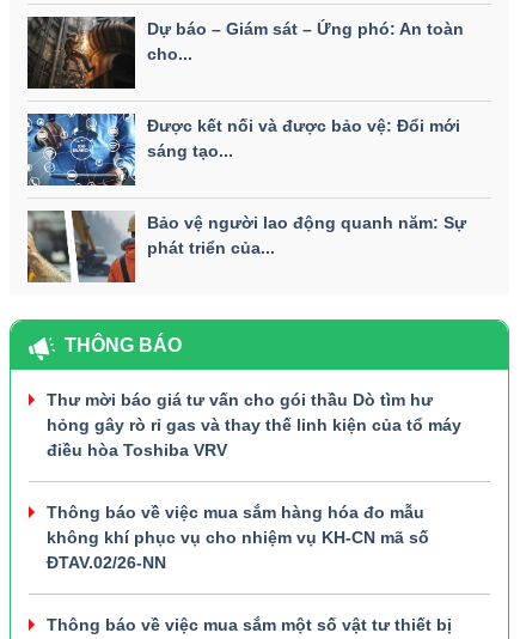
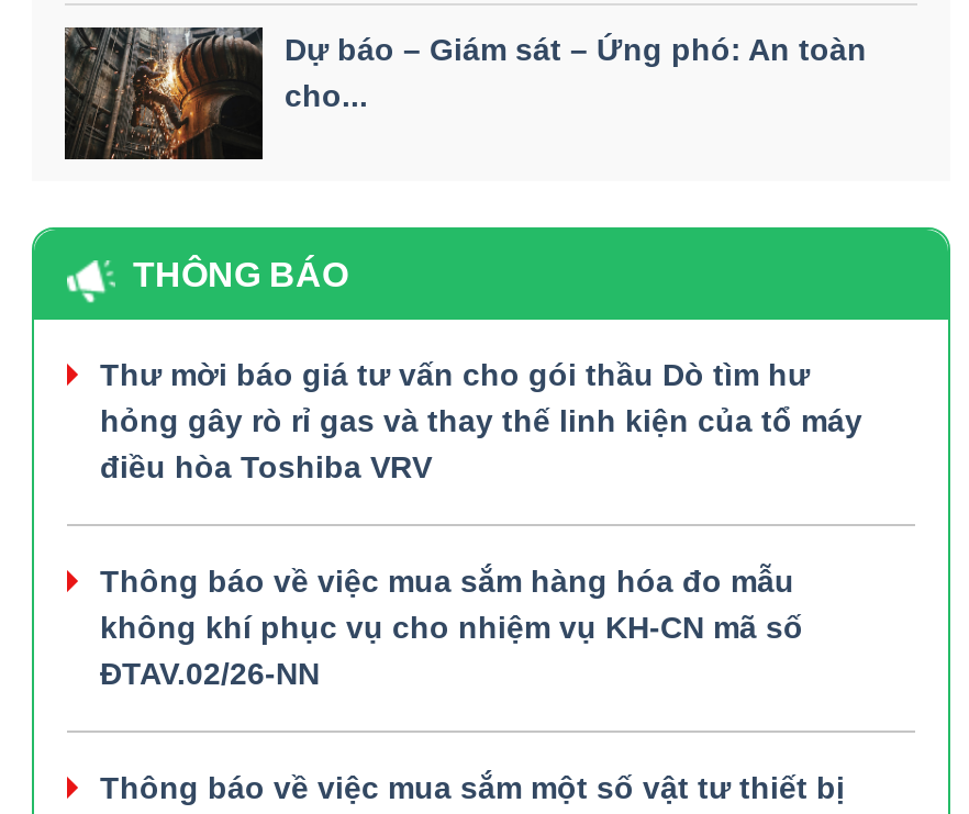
- [image]
- Được kết nối và được bảo vệ: Đổi mới
- sáng tạo...

- [image]
- Bảo vệ người lao động quanh năm: Sự
- phát triển của...
